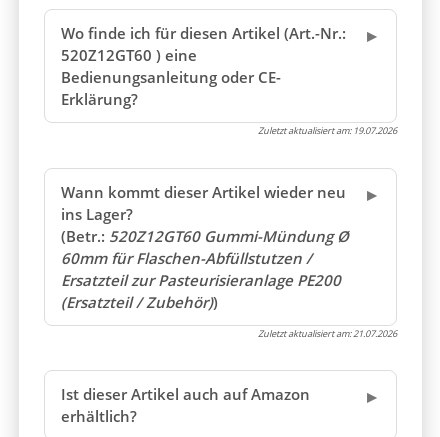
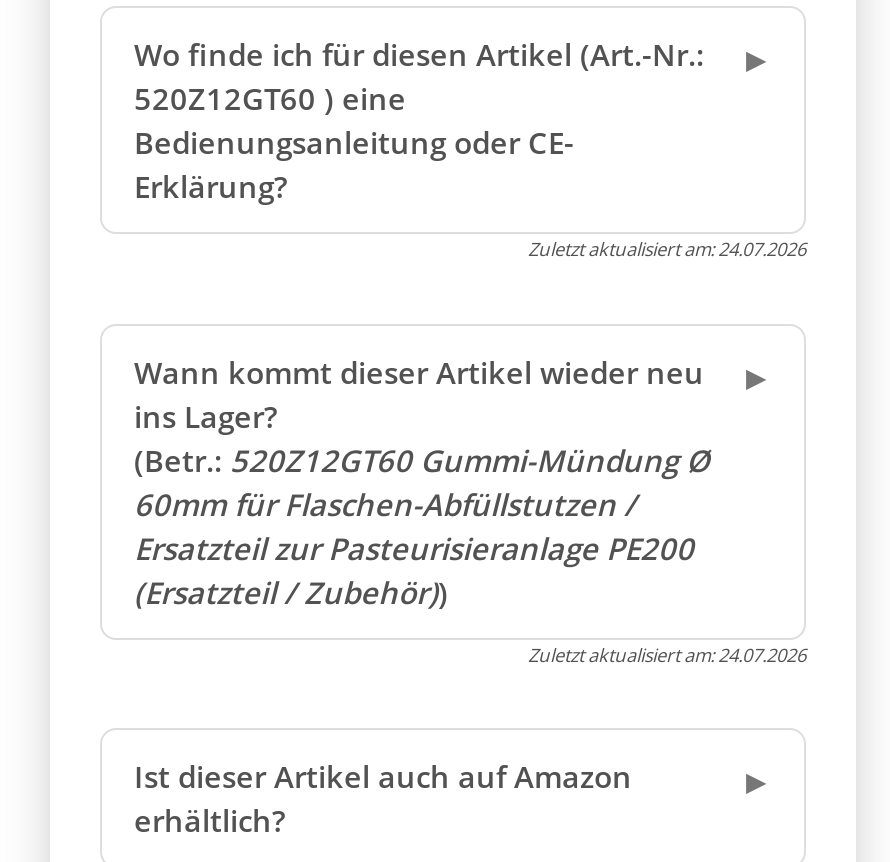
- Zuletzt aktualisiert am:19.07.2026
+ Zuletzt aktualisiert am:24.07.2026

- Zuletzt aktualisiert am:21.07.2026
+ Zuletzt aktualisiert am:24.07.2026
